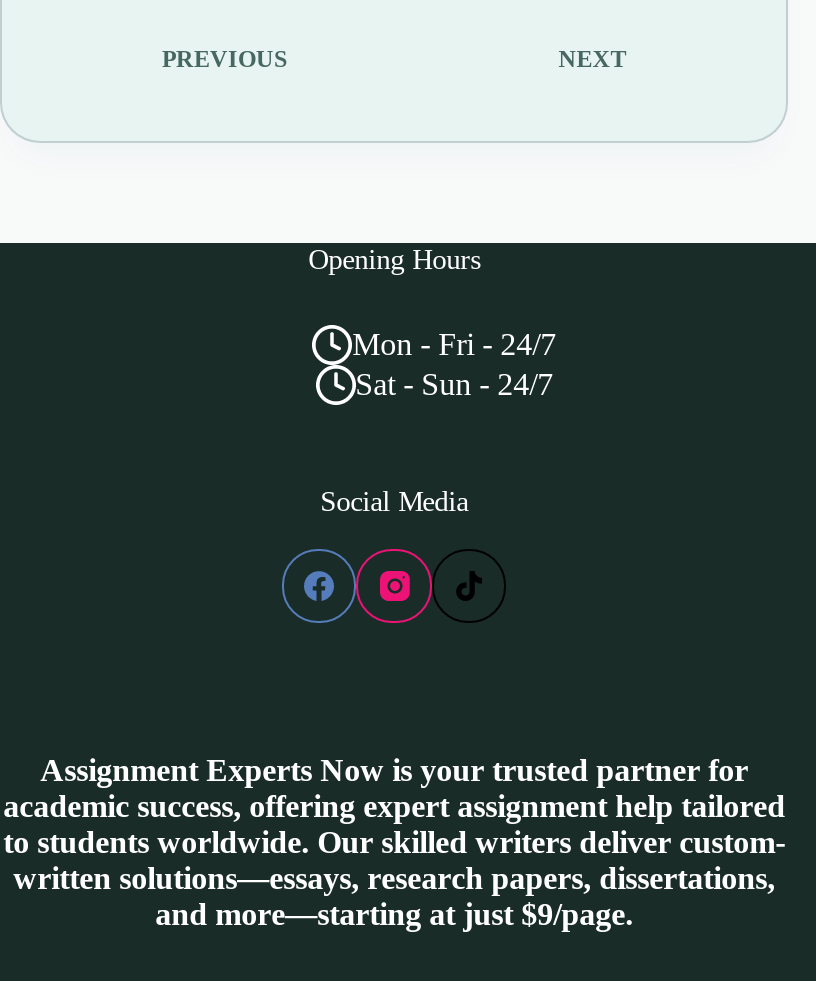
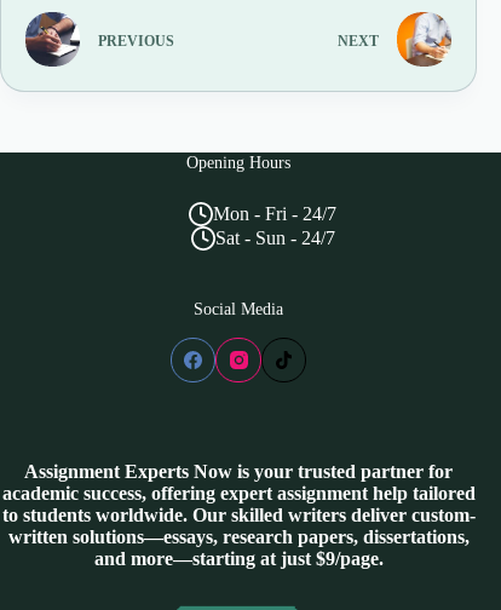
+ [image]

+ [image]
